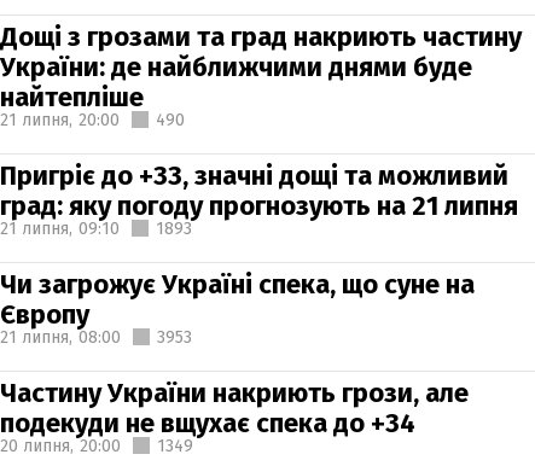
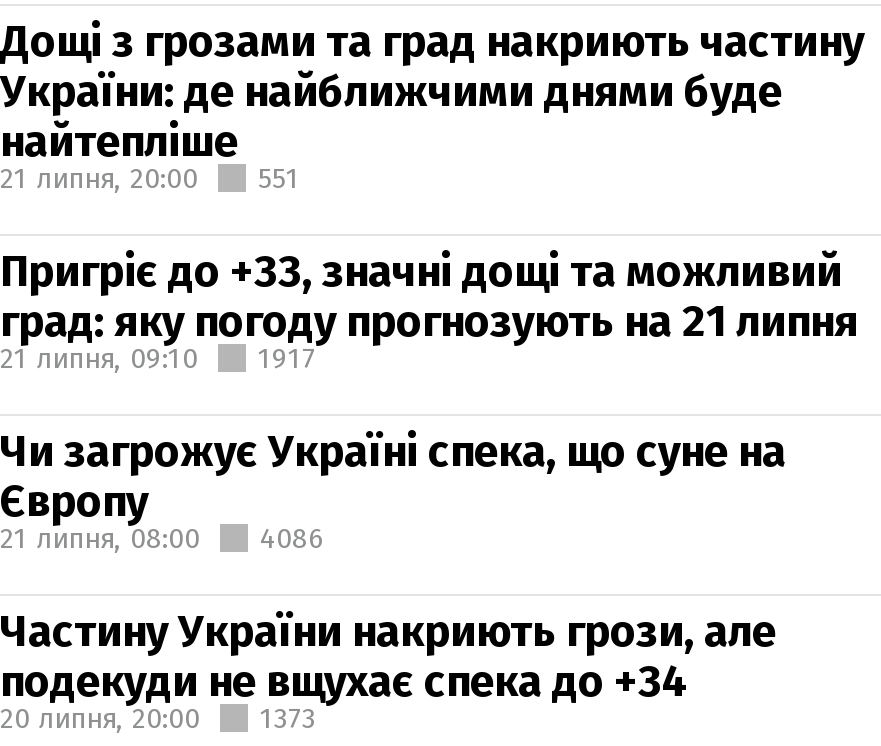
- 21 липня, 20:00 490
+ 21 липня, 20:00 551

- 1893
+ 1917

- 21 липня, 08:00 3953
+ 21 липня, 08:00 4086

- 20 липня, 20:00 1349
+ 20 липня, 20:00 1373
